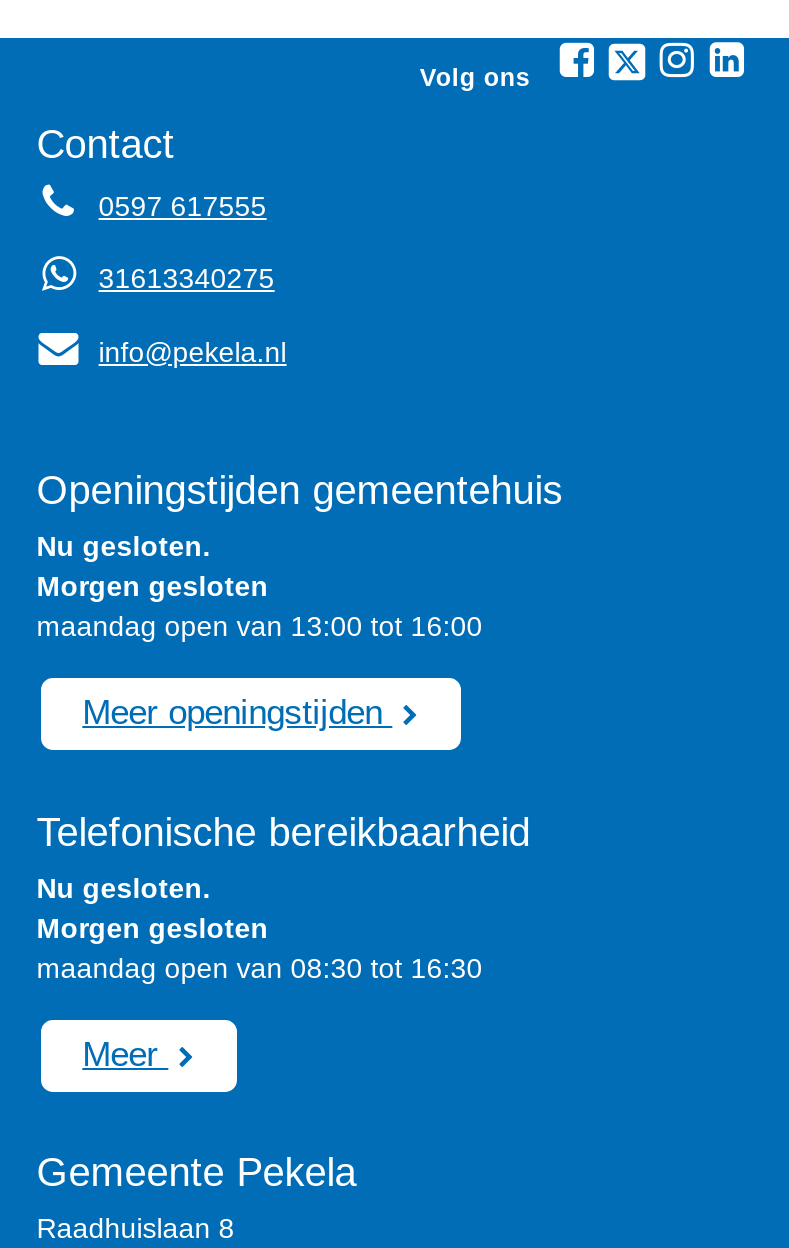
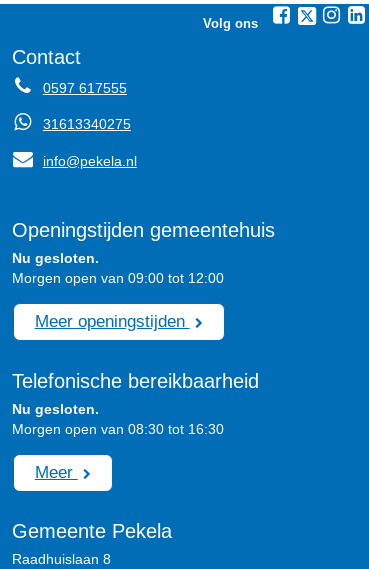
- Morgen gesloten
- maandag open van 13:00 tot 16:00
+ Morgen open van 09:00 tot 12:00

- Morgen gesloten
- maandag open van 08:30 tot 16:30
+ Morgen open van 08:30 tot 16:30
